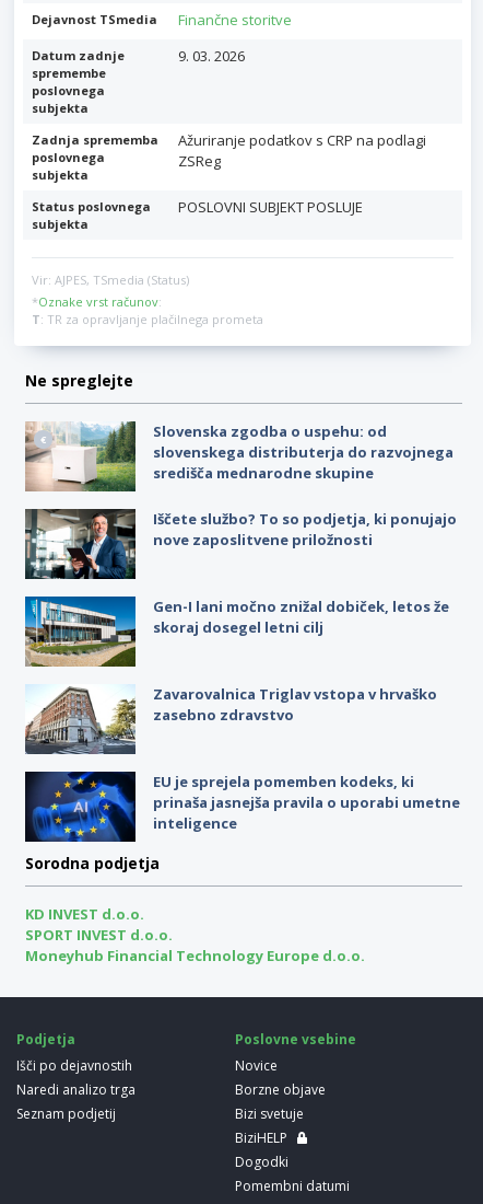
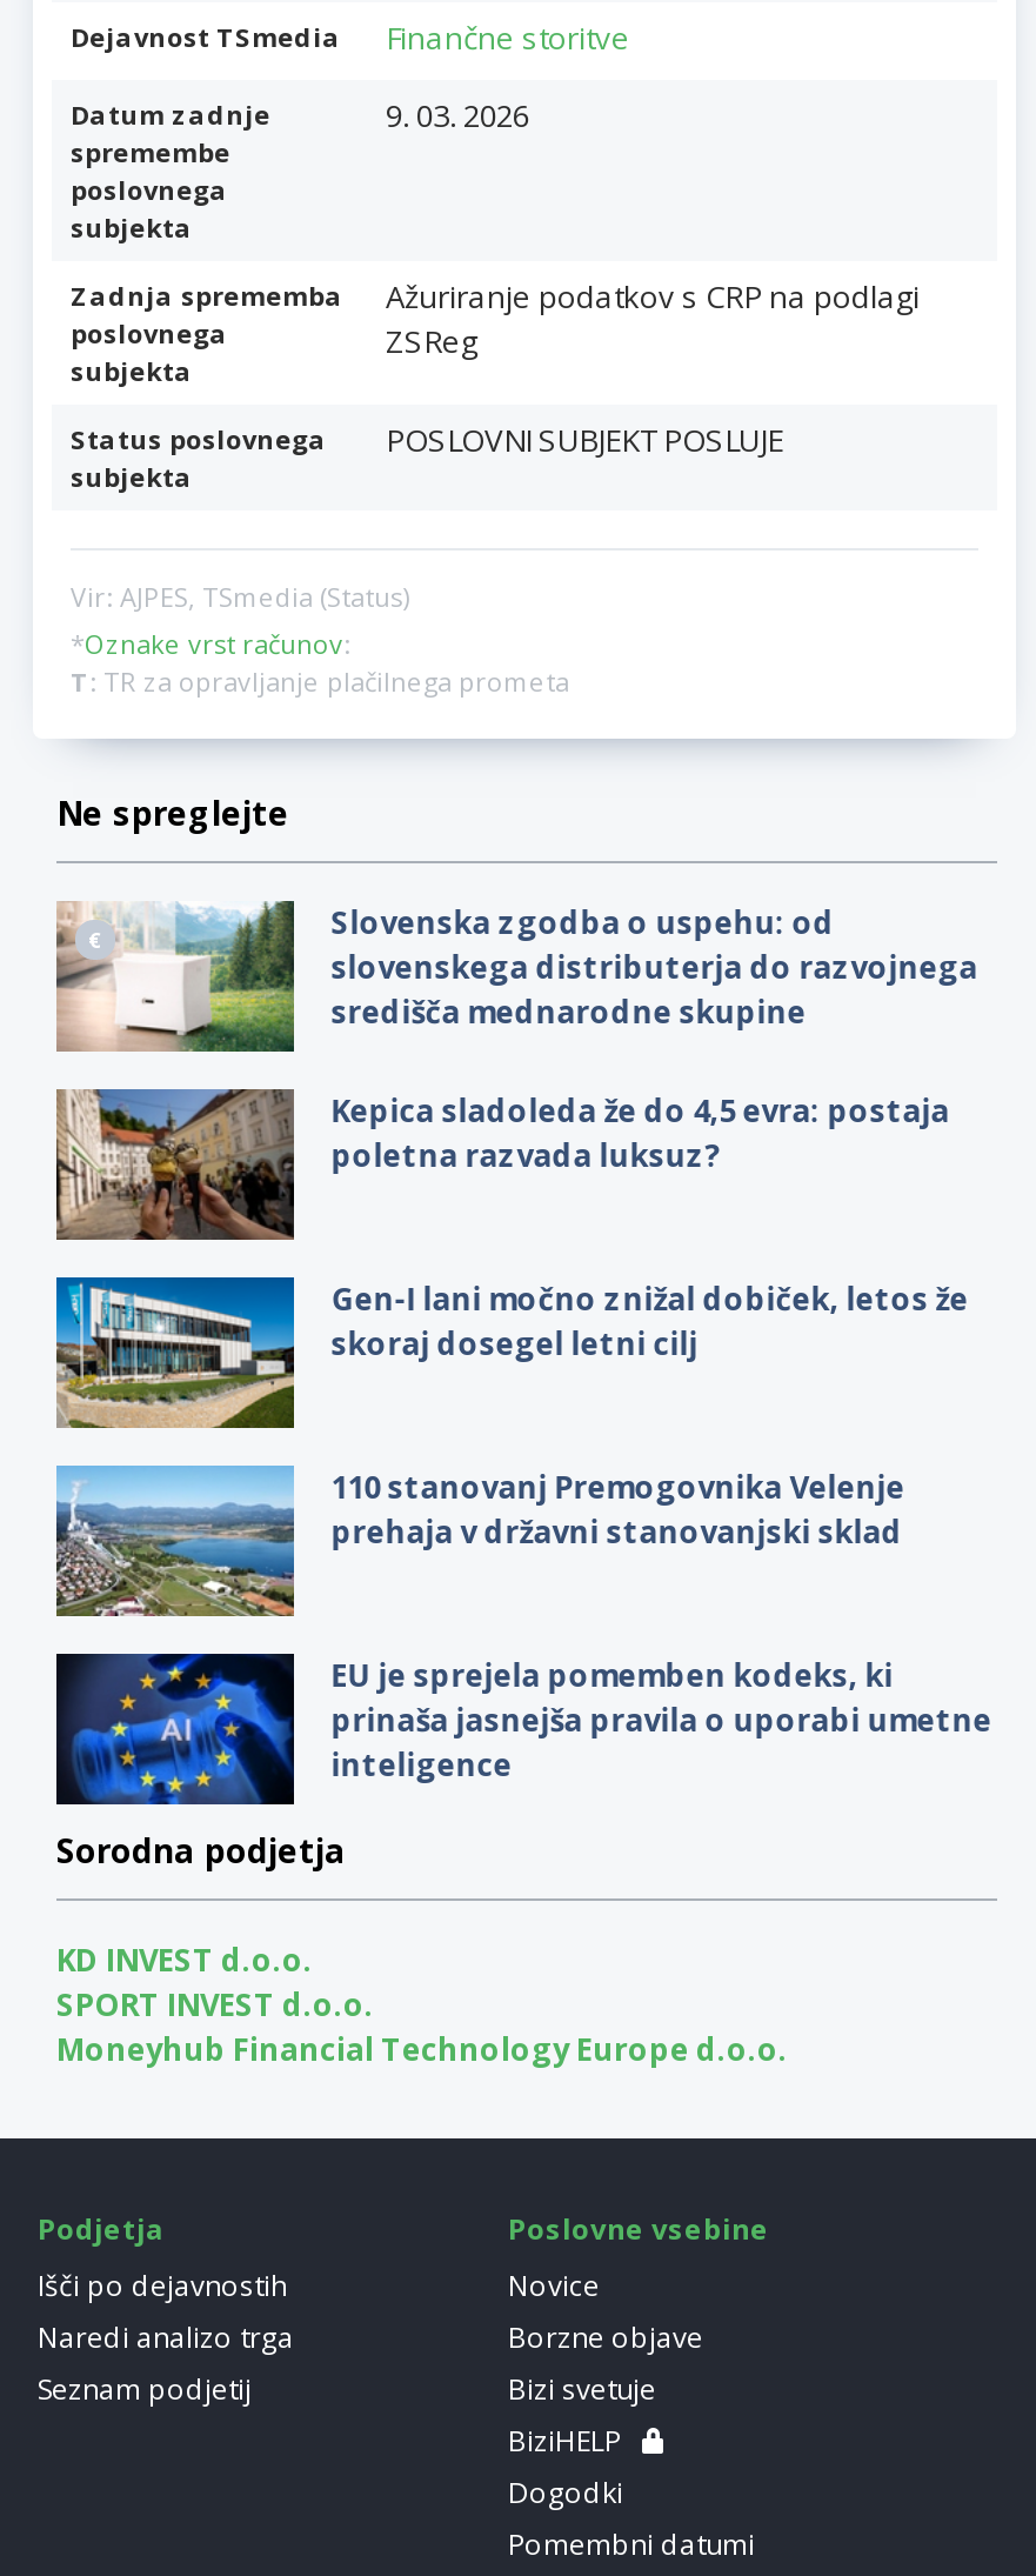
- [image]
- Iščete službo? To so podjetja, ki ponujajo
- nove zaposlitvene priložnosti
+ [image]
+ Kepica sladoleda že do 4,5 evra: postaja
+ poletna razvada luksuz?

- [image]
- Zavarovalnica Triglav vstopa v hrvaško
- zasebno zdravstvo
+ [image]
+ 110 stanovanj Premogovnika Velenje
+ prehaja v državni stanovanjski sklad
